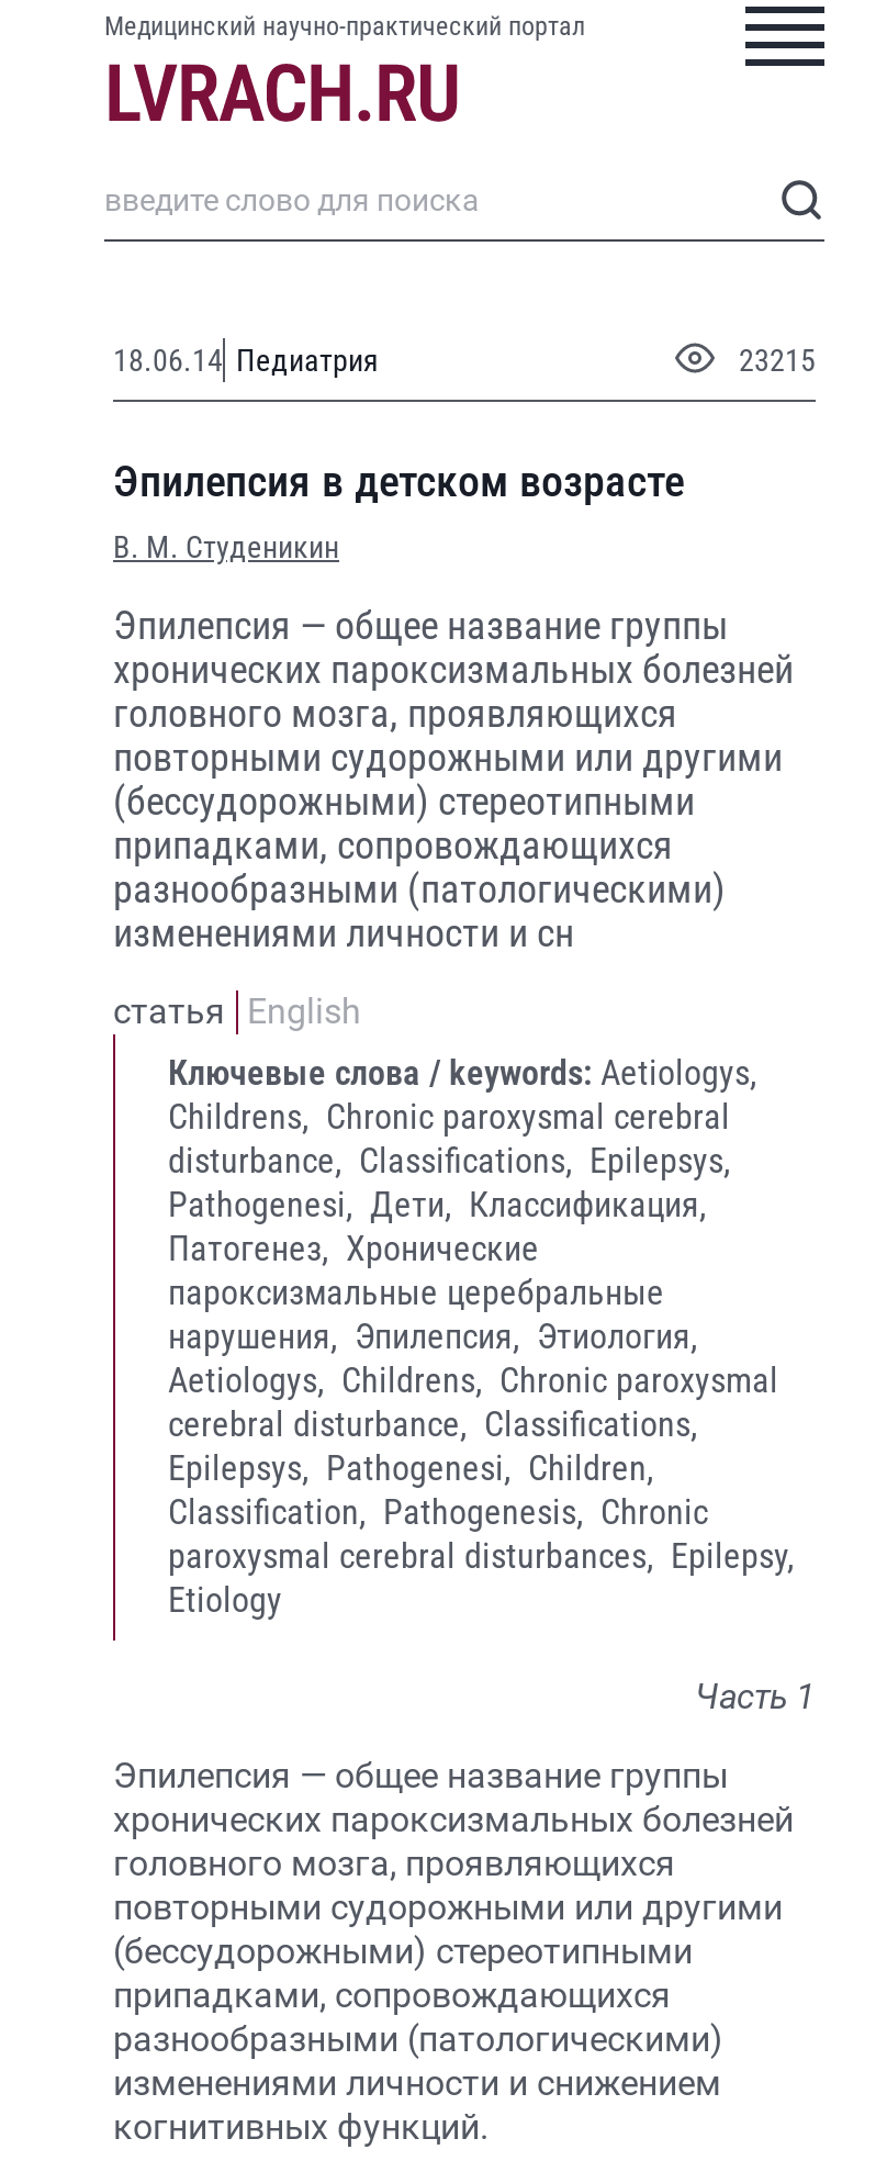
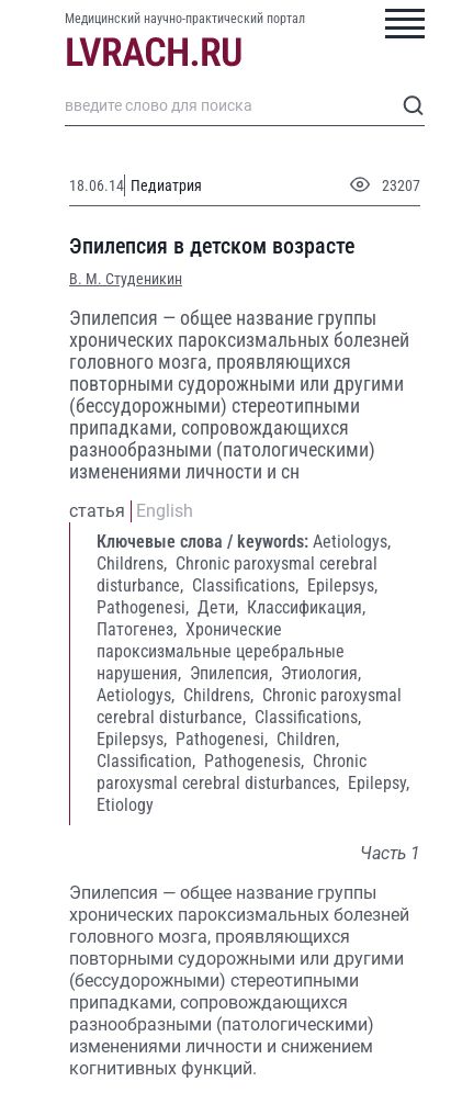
- 23215
+ 23207
